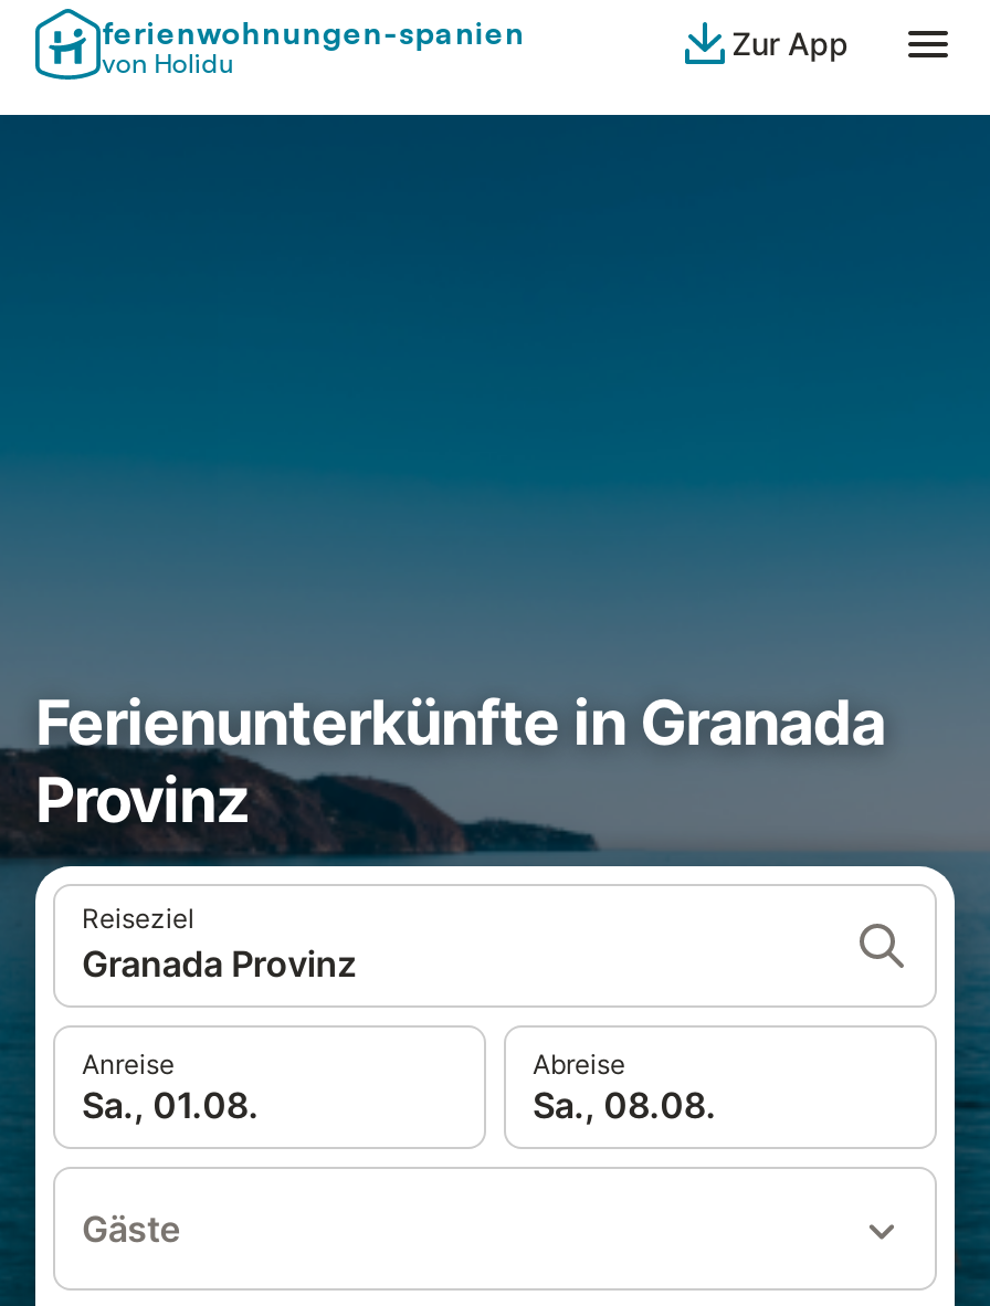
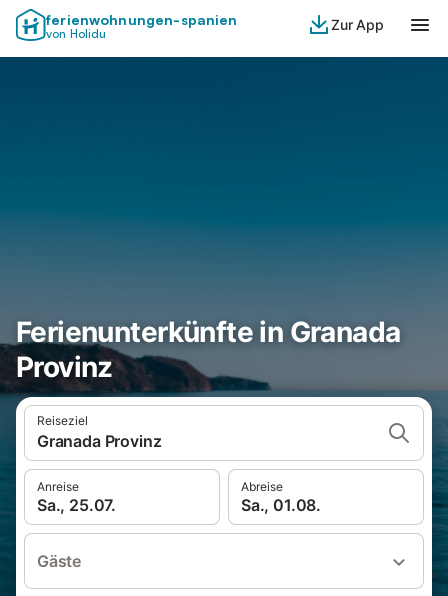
- Sa., 01.08.
+ Sa., 25.07.

- Sa., 08.08.
+ Sa., 01.08.
